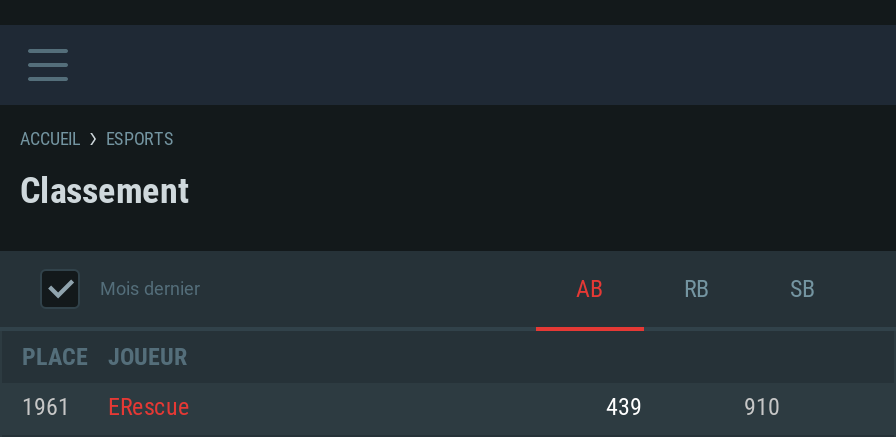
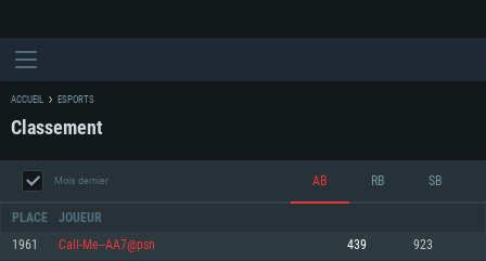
- ERescue
+ Call-Me--AA7@psn

- 910
+ 923
